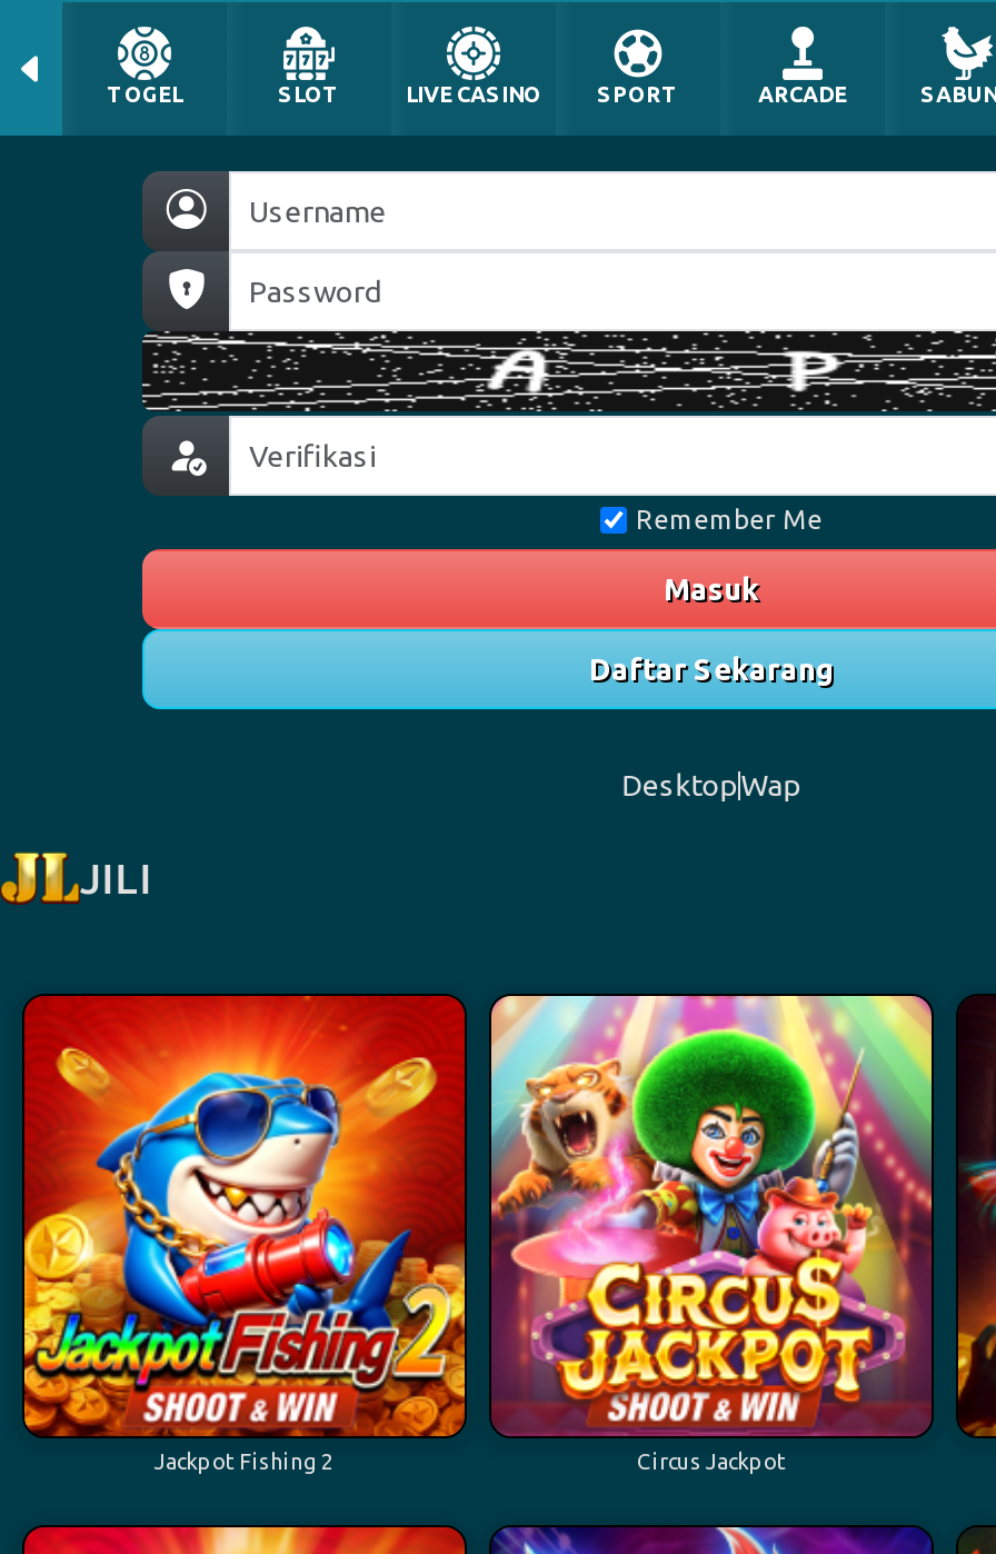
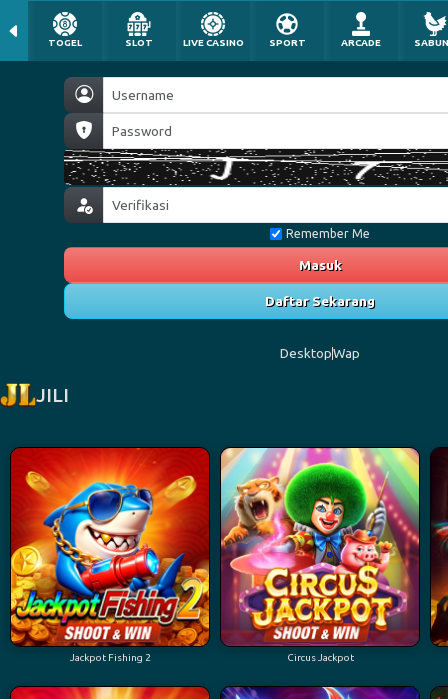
- [image]
+ [image]
